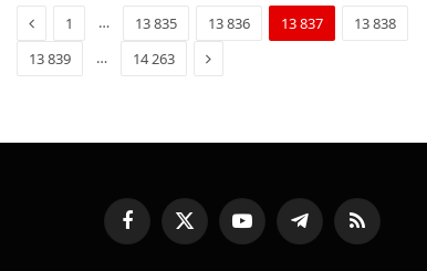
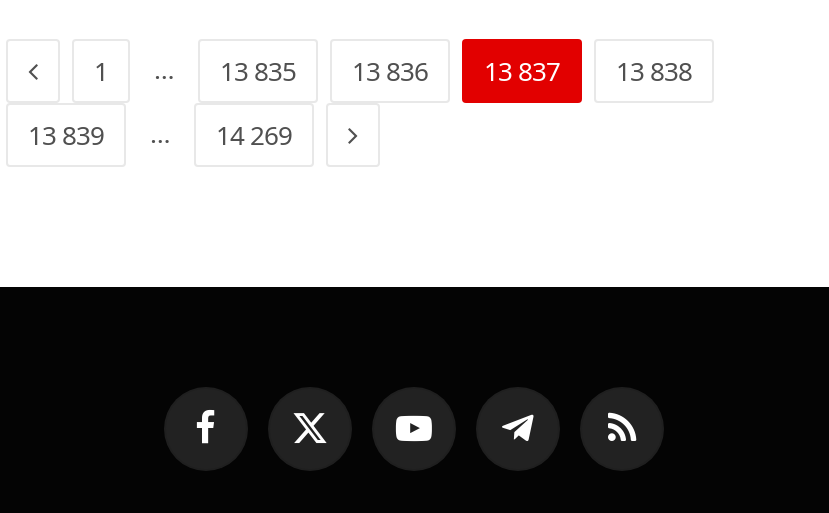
- 14 263
+ 14 269
